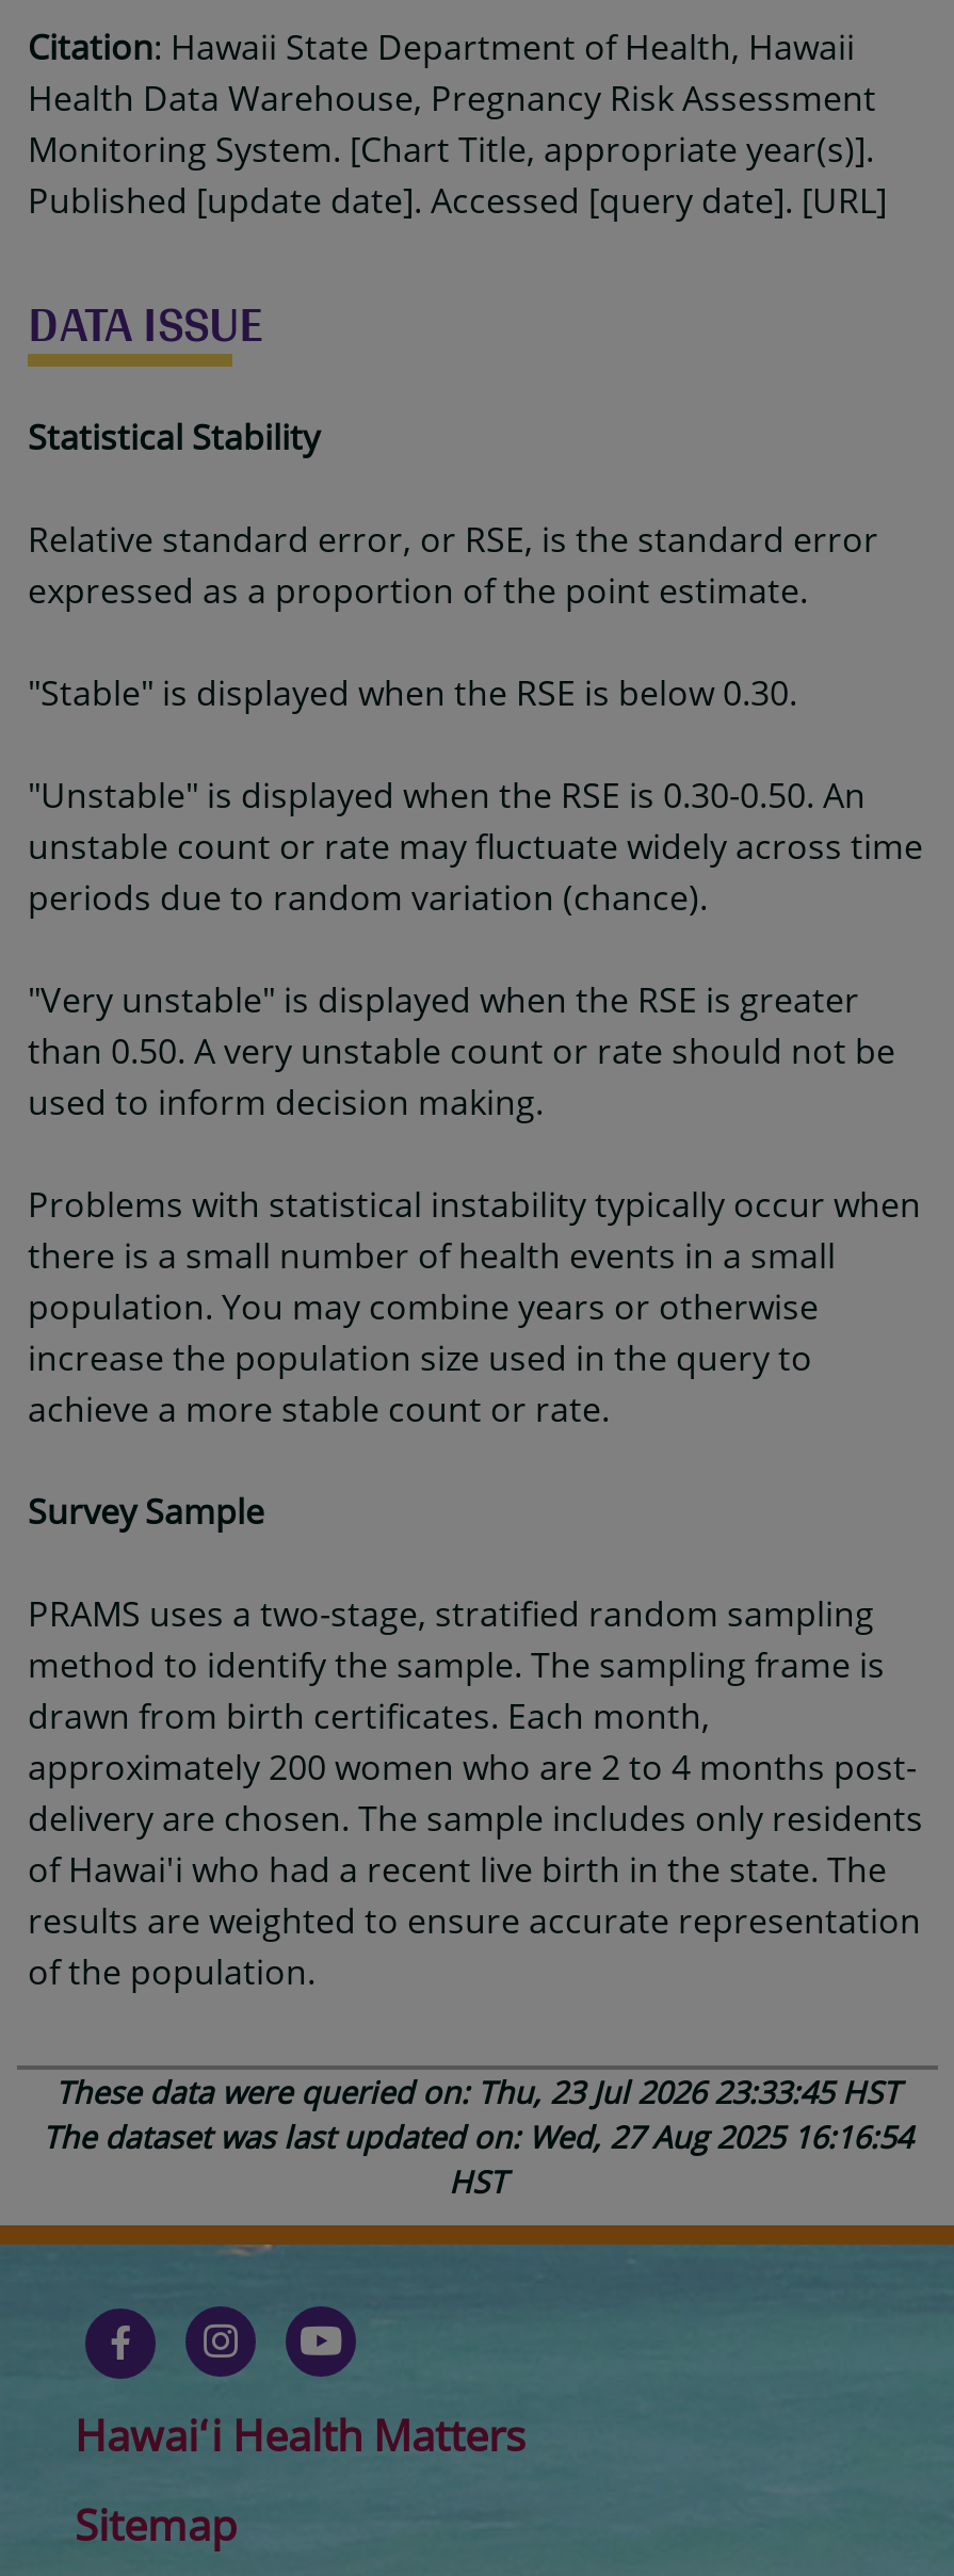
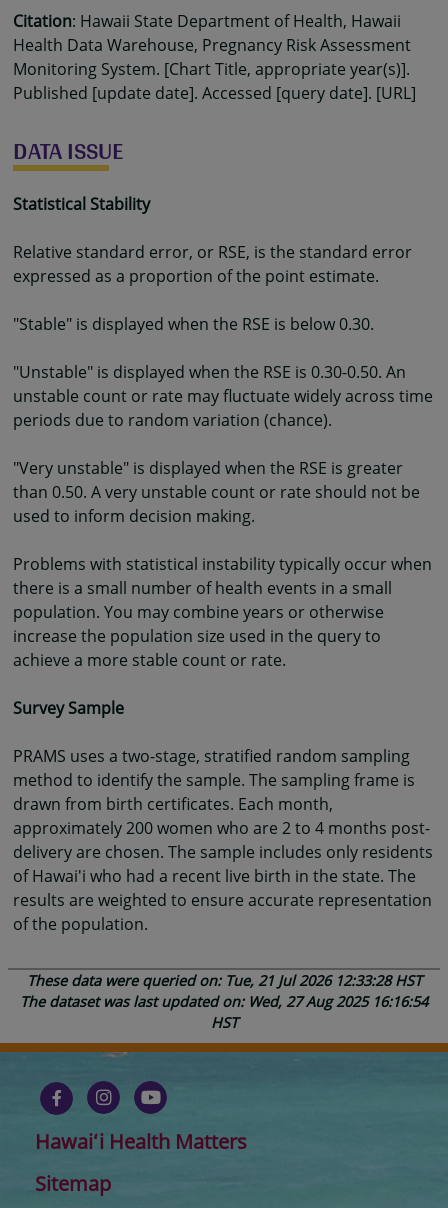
- These data were queried on: Thu, 23 Jul 2026 23:33:45 HST
+ These data were queried on: Tue, 21 Jul 2026 12:33:28 HST
